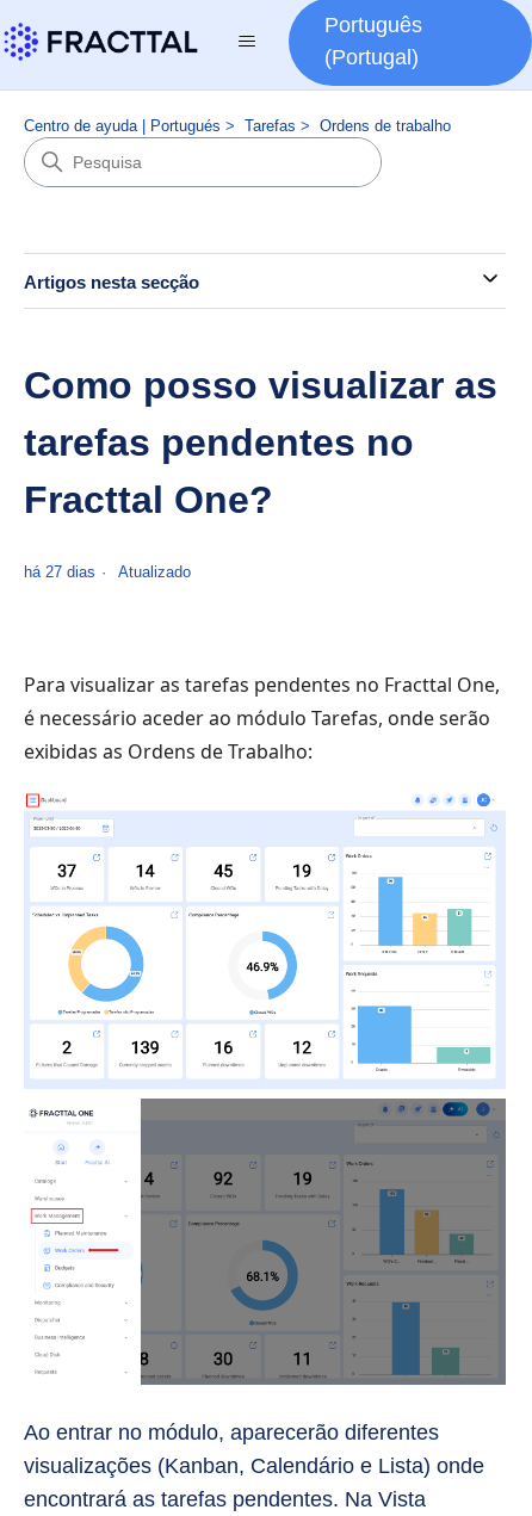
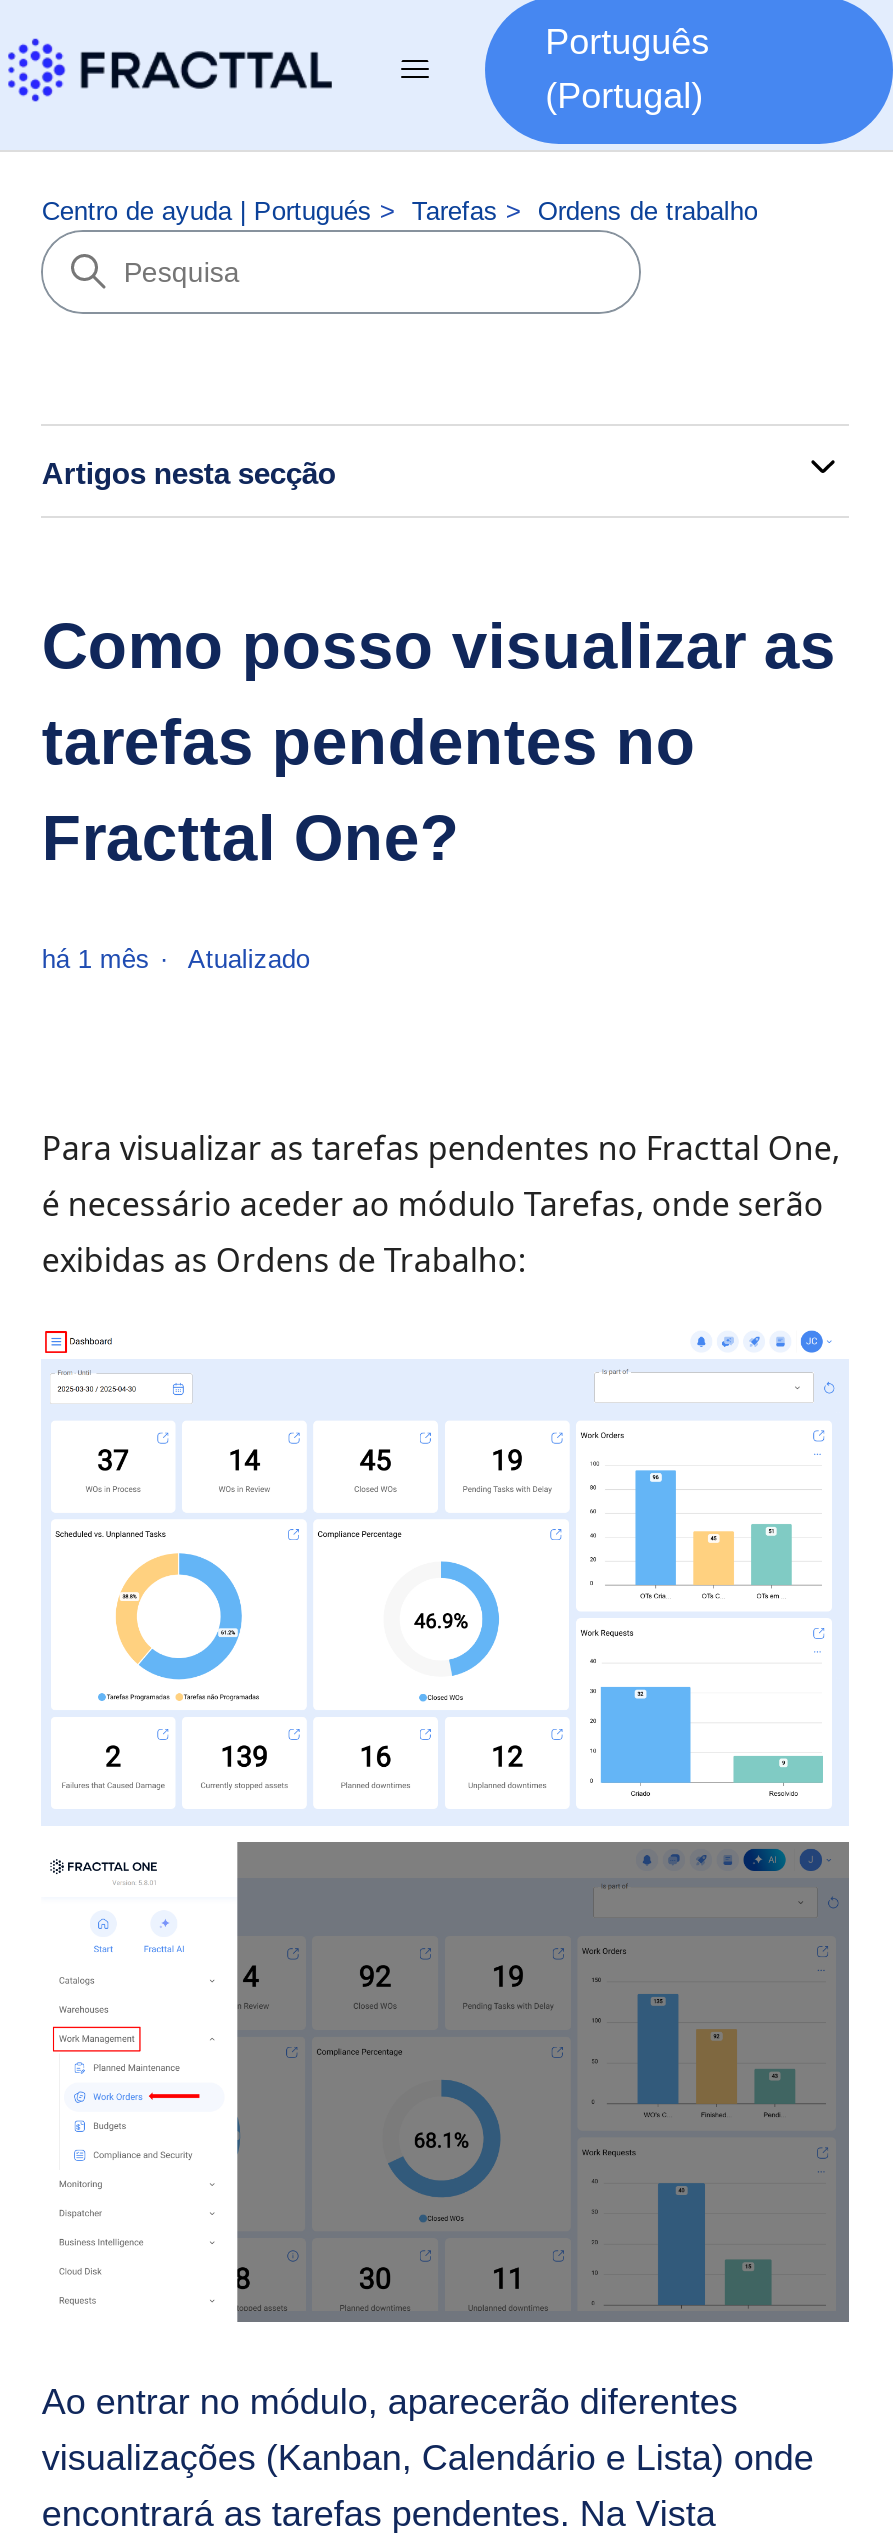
- há 27 dias Atualizado
+ há 1 mês Atualizado
